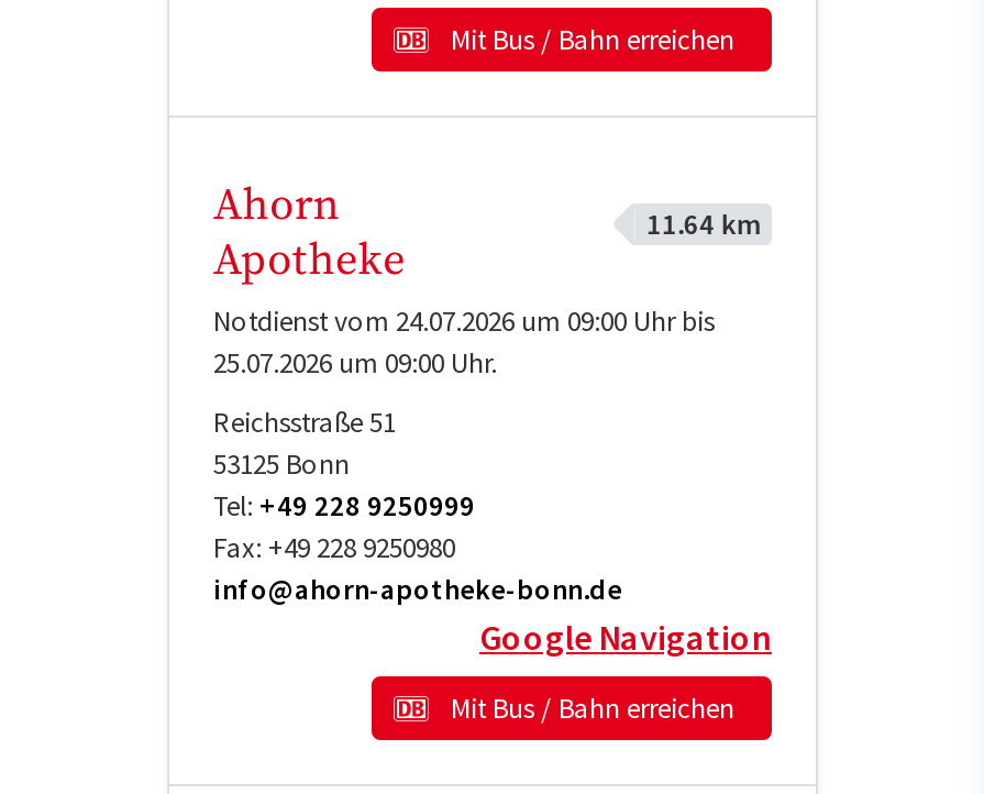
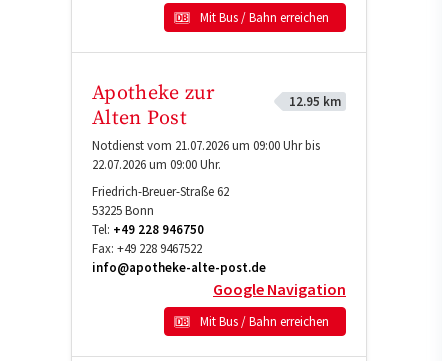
- Ahorn
- Apotheke
+ Apotheke zur
+ Alten Post

- 11.64 km
+ 12.95 km

- Notdienst vom 24.07.2026 um 09:00 Uhr bis
- 25.07.2026 um 09:00 Uhr.
+ Notdienst vom 21.07.2026 um 09:00 Uhr bis
+ 22.07.2026 um 09:00 Uhr.

- Reichsstraße 51
- 53125 Bonn
- Tel: +49 228 9250999
- Fax: +49 228 9250980
- info@ahorn-apotheke-bonn.de
+ Friedrich-Breuer-Straße 62
+ 53225 Bonn
+ Tel: +49 228 946750
+ Fax: +49 228 9467522
+ info@apotheke-alte-post.de
